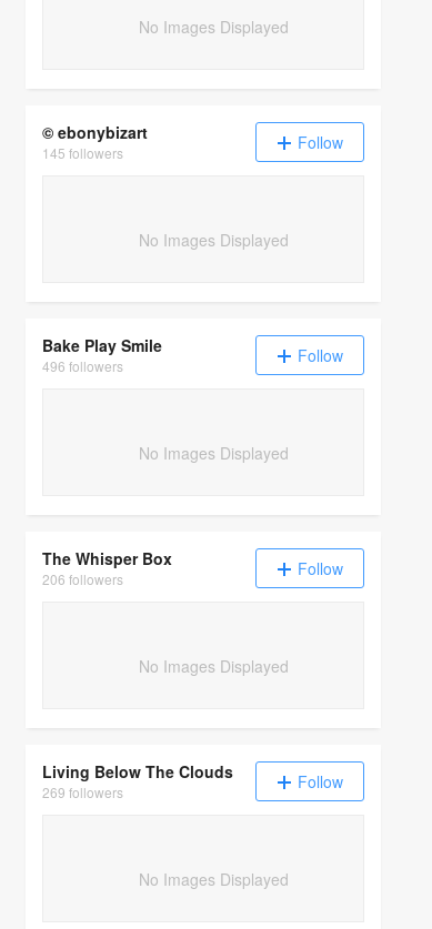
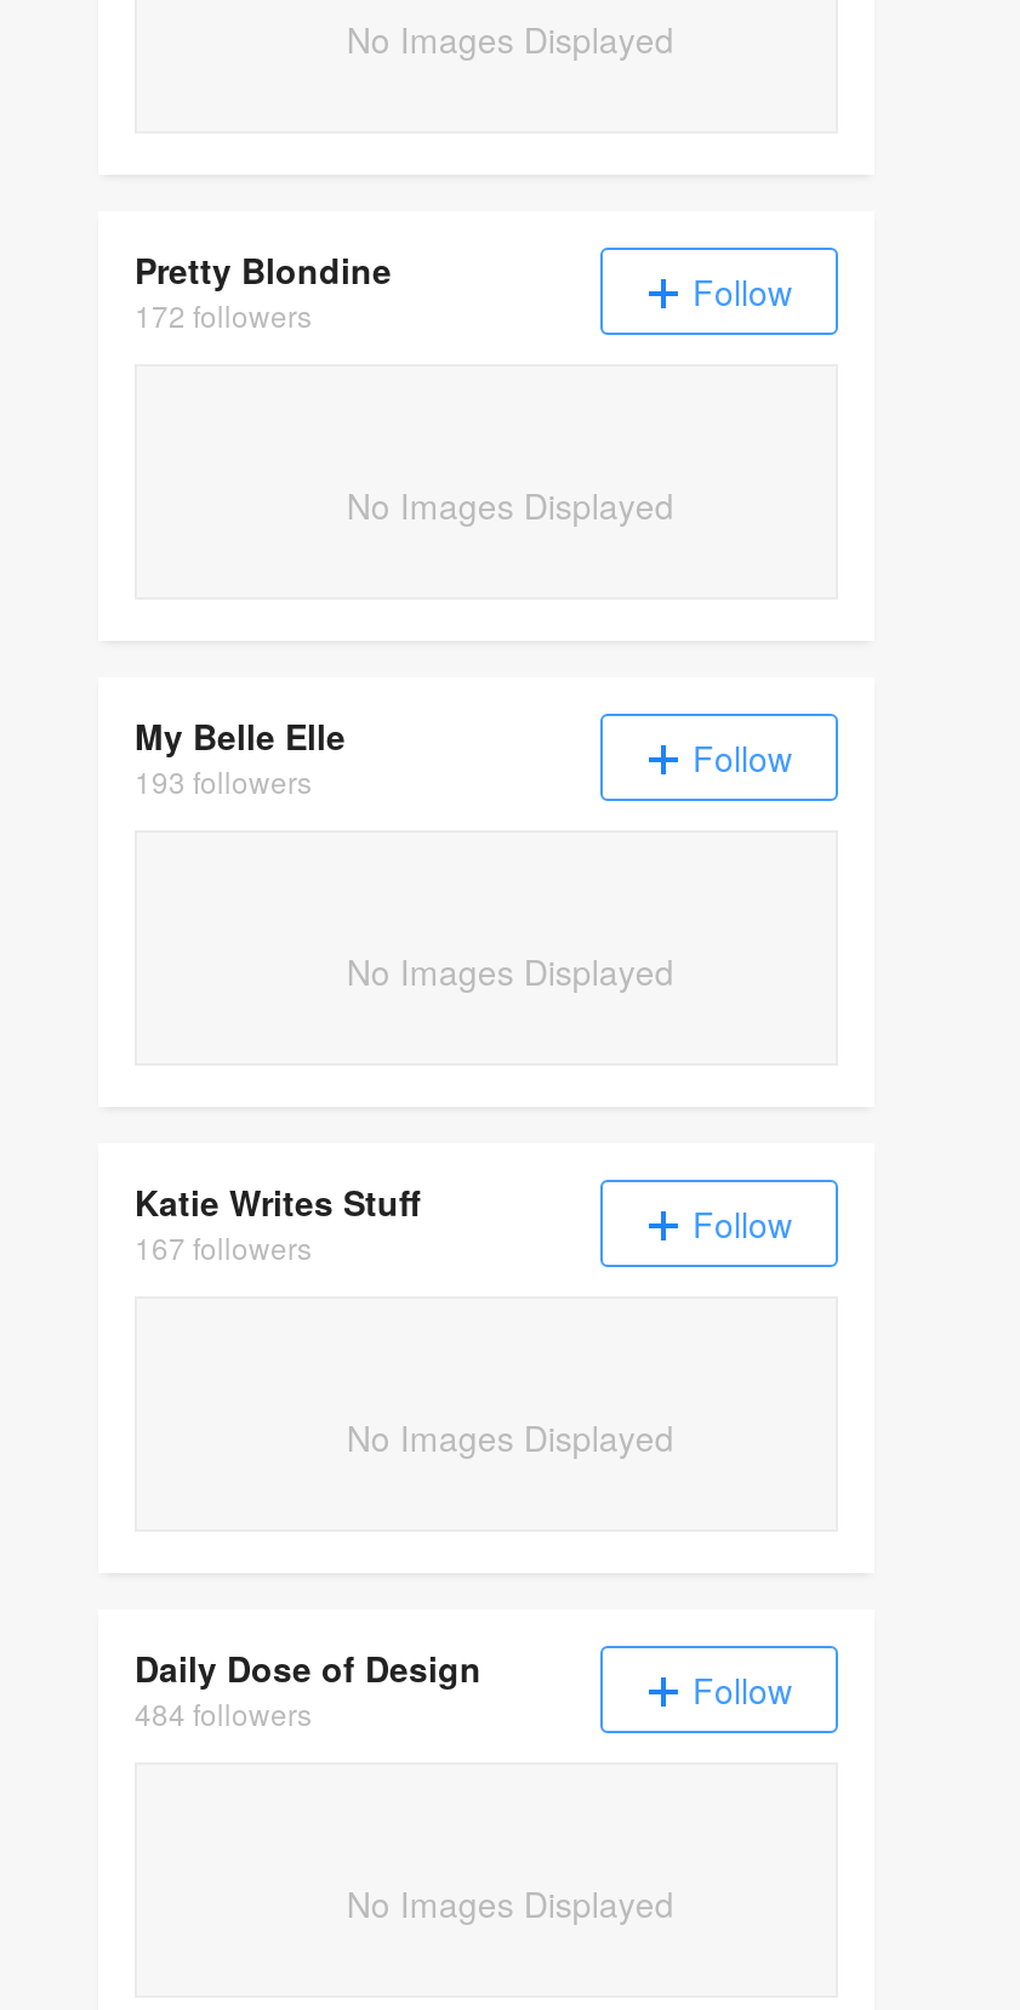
- © ebonybizart
- 145 followers
+ Pretty Blondine
+ 172 followers

- Bake Play Smile
- 496 followers
+ My Belle Elle
+ 193 followers

- The Whisper Box
- 206 followers
+ Katie Writes Stuff
+ 167 followers

- Living Below The Clouds
- 269 followers
+ Daily Dose of Design
+ 484 followers
